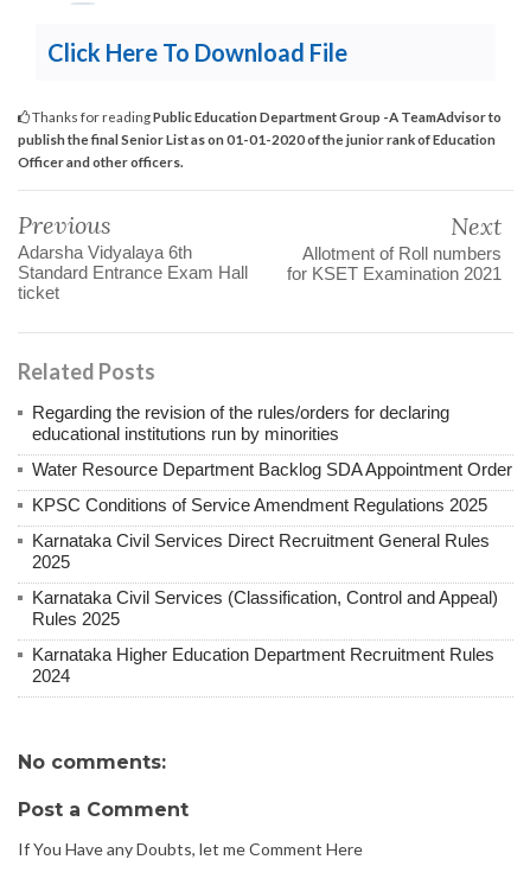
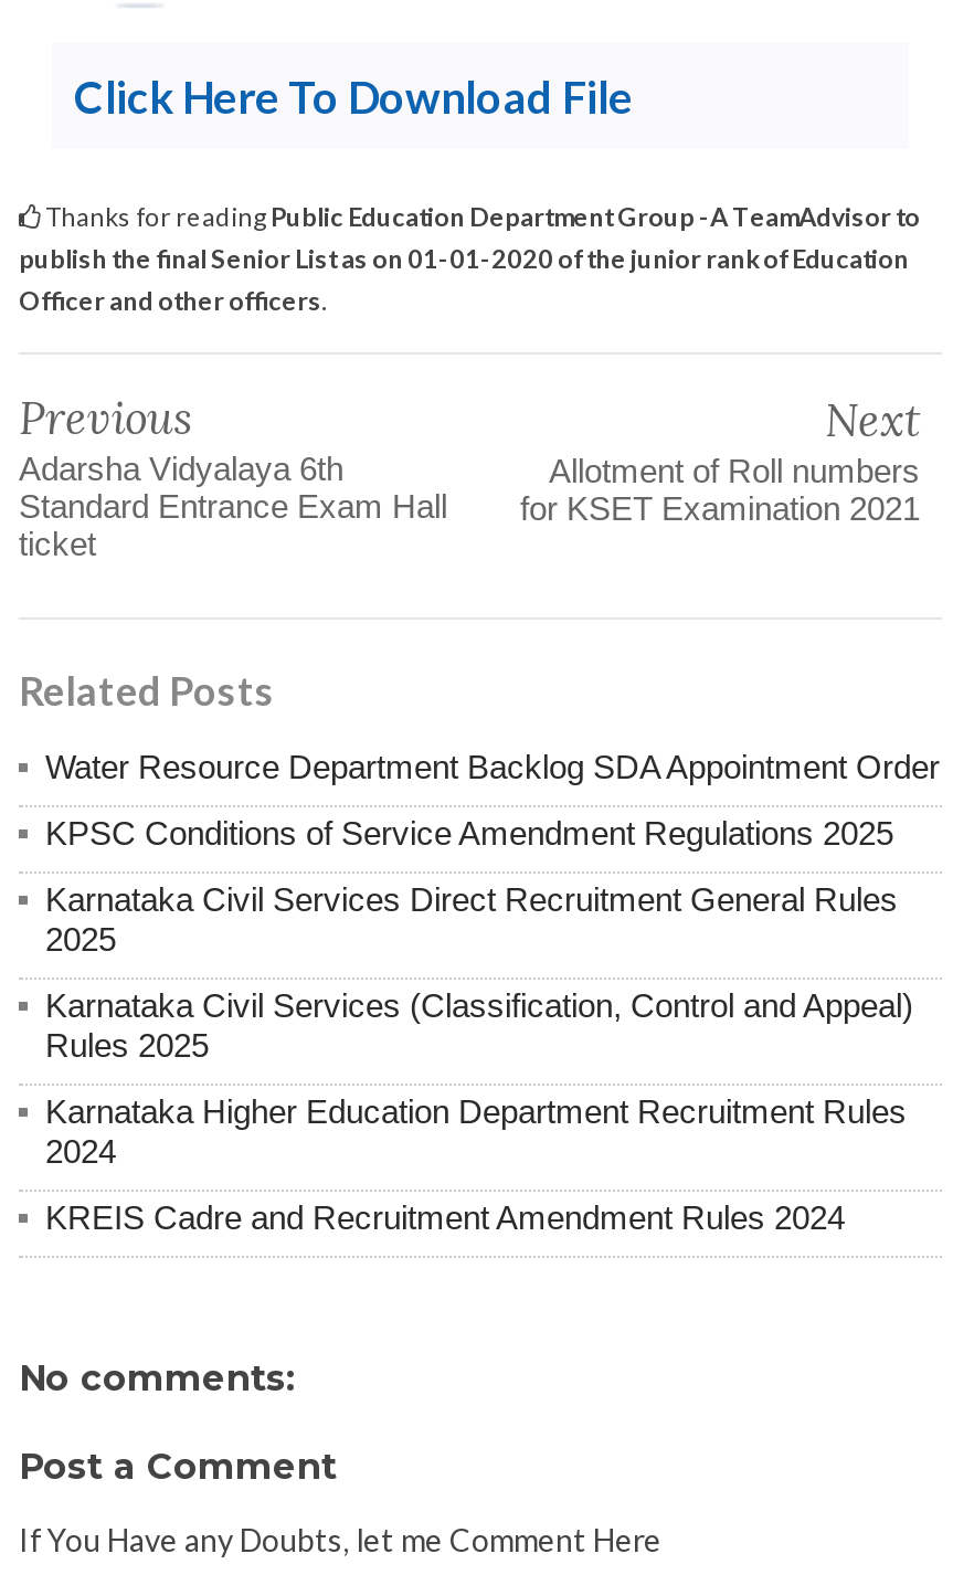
- Regarding the revision of the rules/orders for declaring
- educational institutions run by minorities

moved up: Water Resource Department Backlog SDA Appointment Order | KPSC Conditions of Service Amendment Regulations 2025 | Karnataka Civil Services Direct Recruitment General Rules | 2025 | Karnataka Civil Services (Classification, Control and Appeal) | Rules 2025 | Karnataka Higher Education Department Recruitment Rules | 2024

+ KREIS Cadre and Recruitment Amendment Rules 2024
